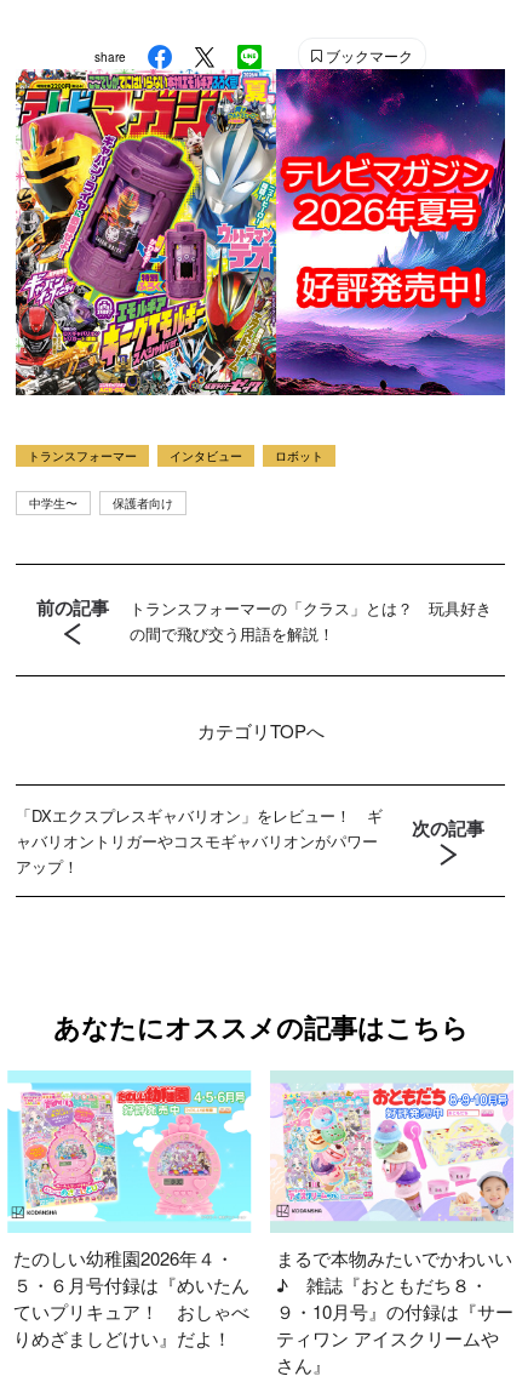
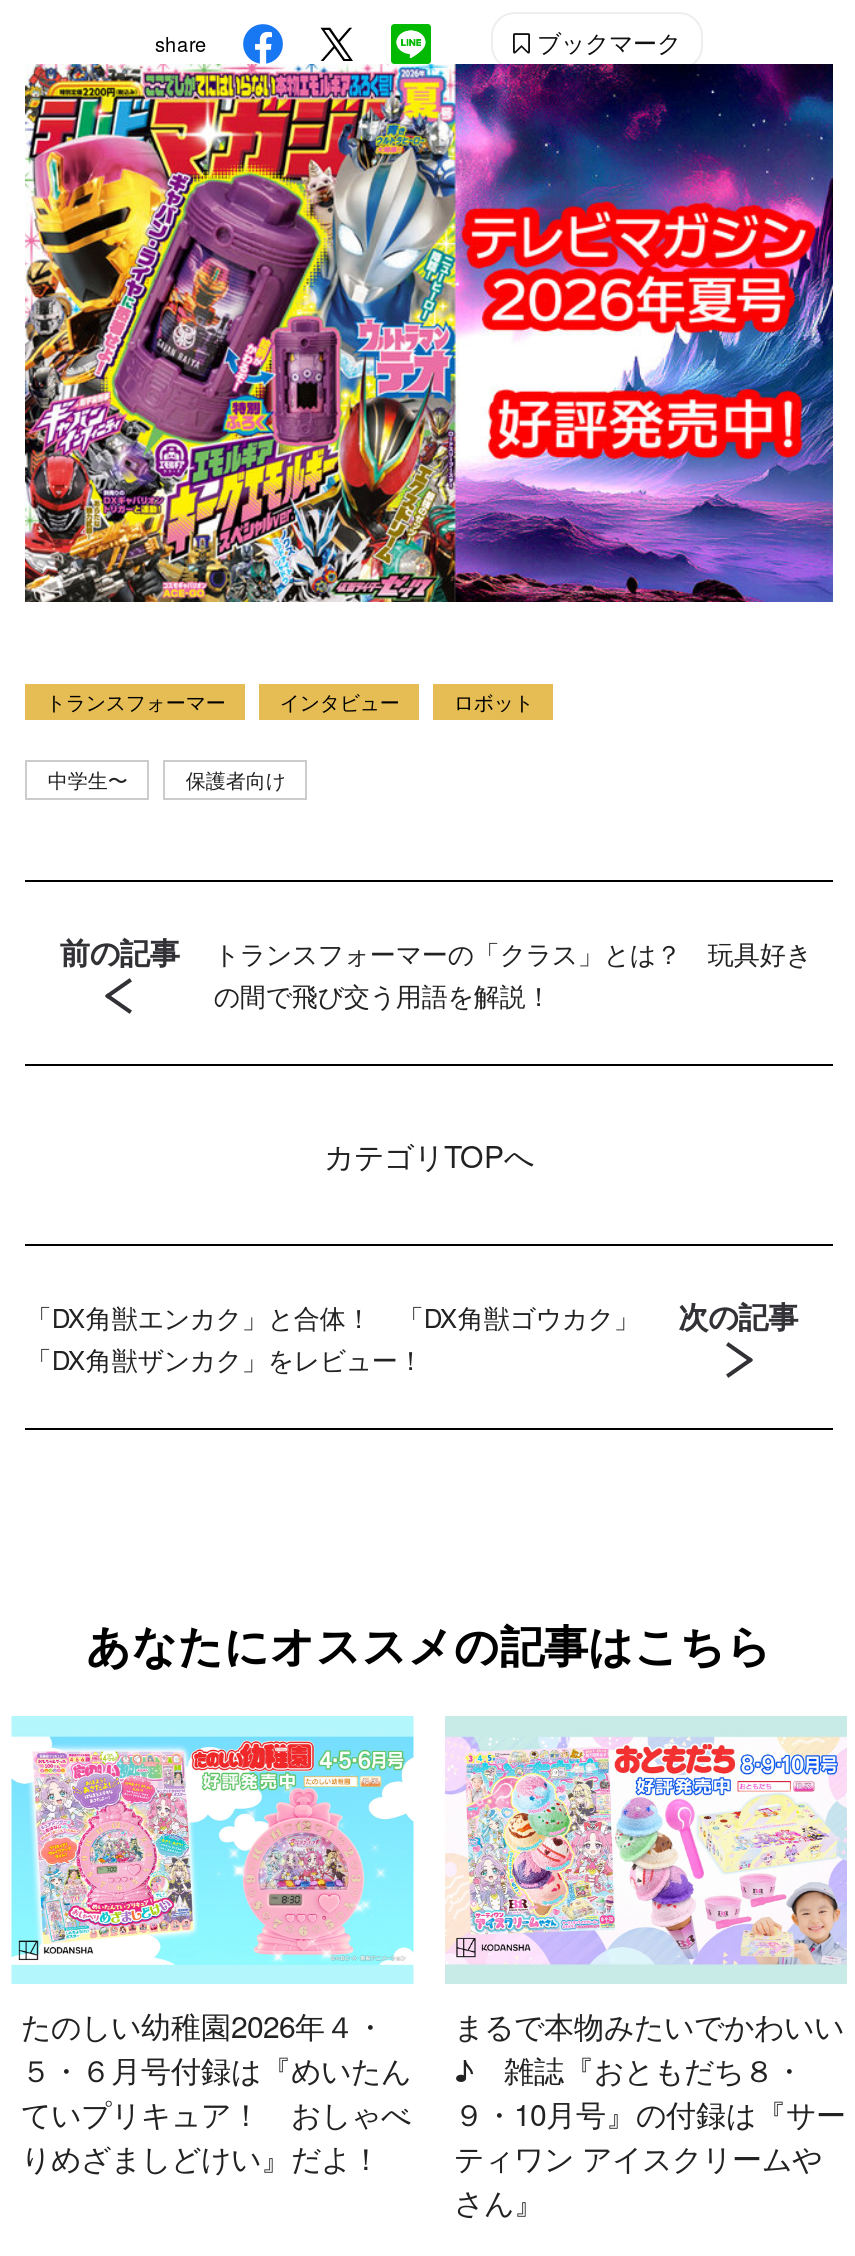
- 「DXエクスプレスギャバリオン」をレビュー！ ギ
- ャバリオントリガーやコスモギャバリオンがパワー
- アップ！
+ 「DX角獣エンカク」と合体！ 「DX角獣ゴウカク」
+ 「DX角獣ザンカク」をレビュー！
